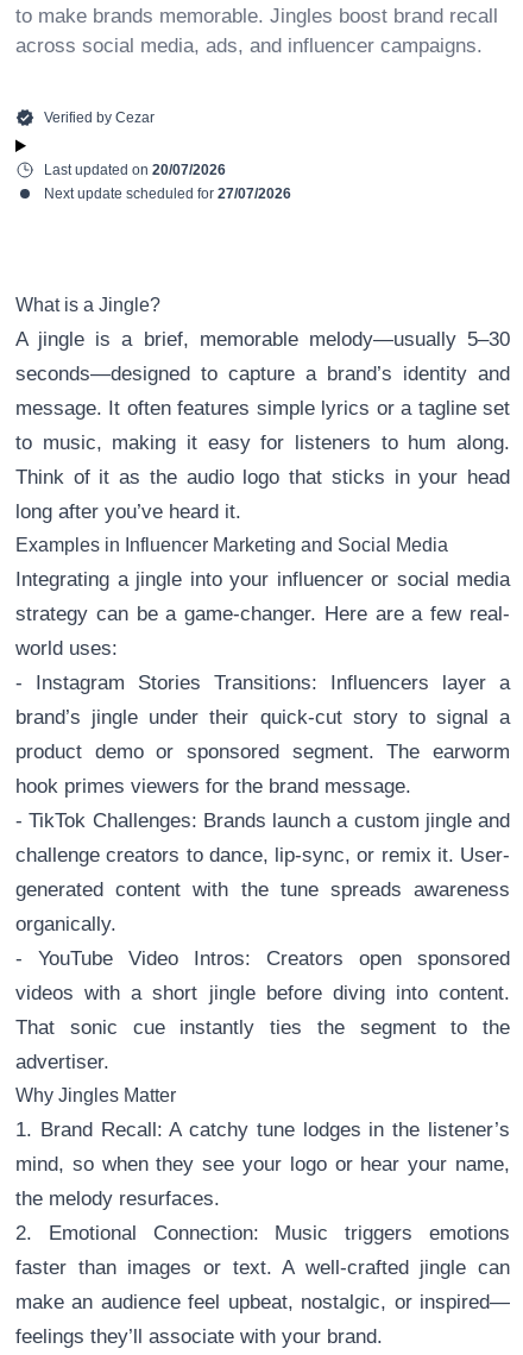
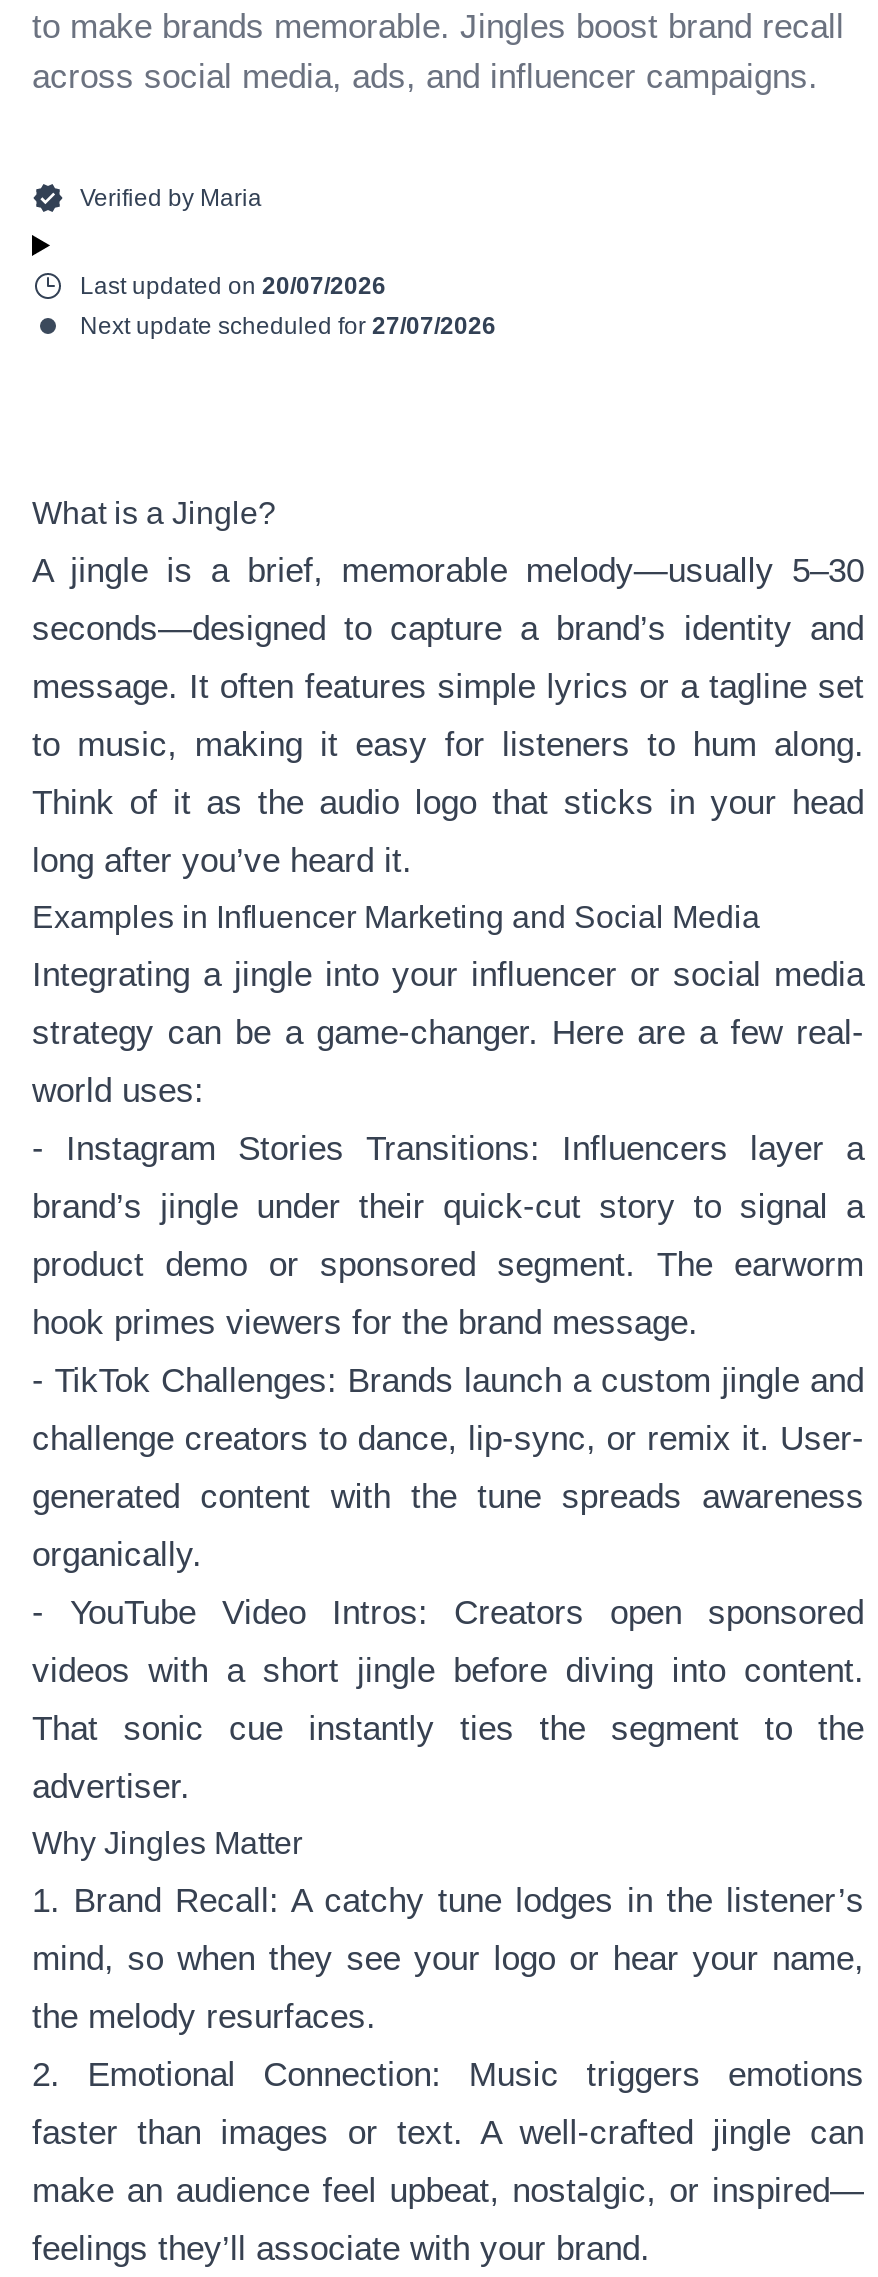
- Verified by Cezar
+ Verified by Maria
